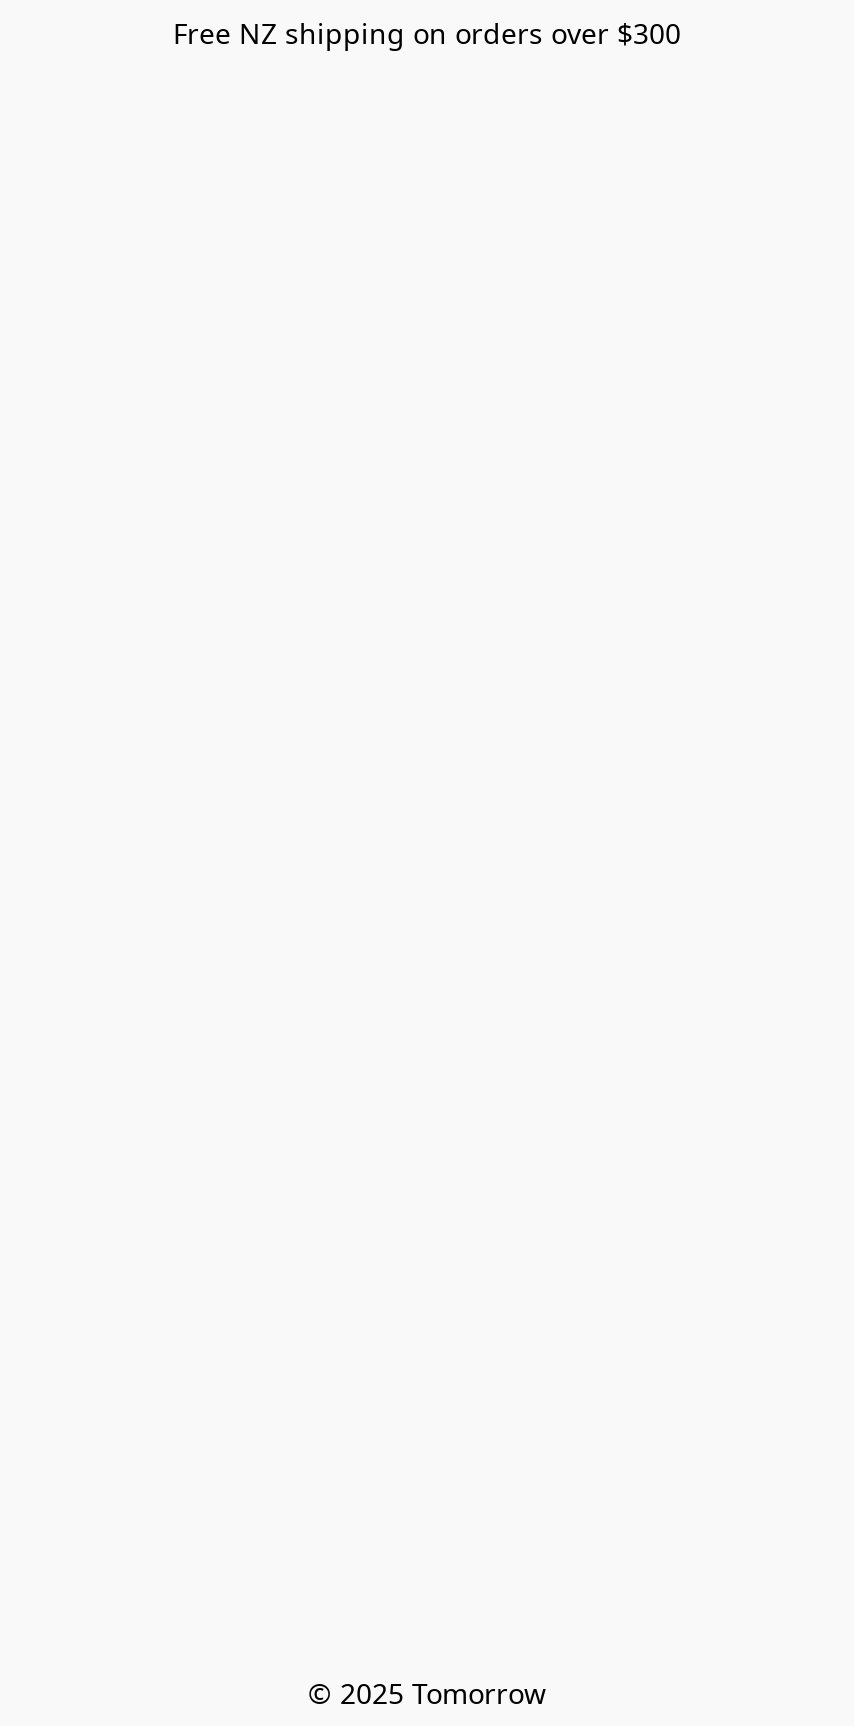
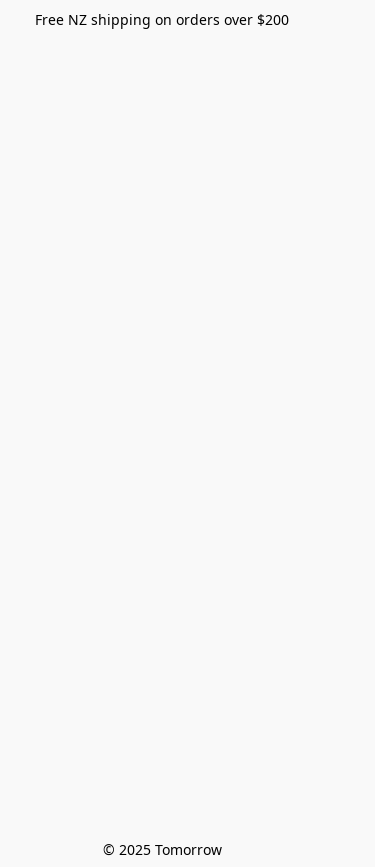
- Free NZ shipping on orders over $300
+ Free NZ shipping on orders over $200
